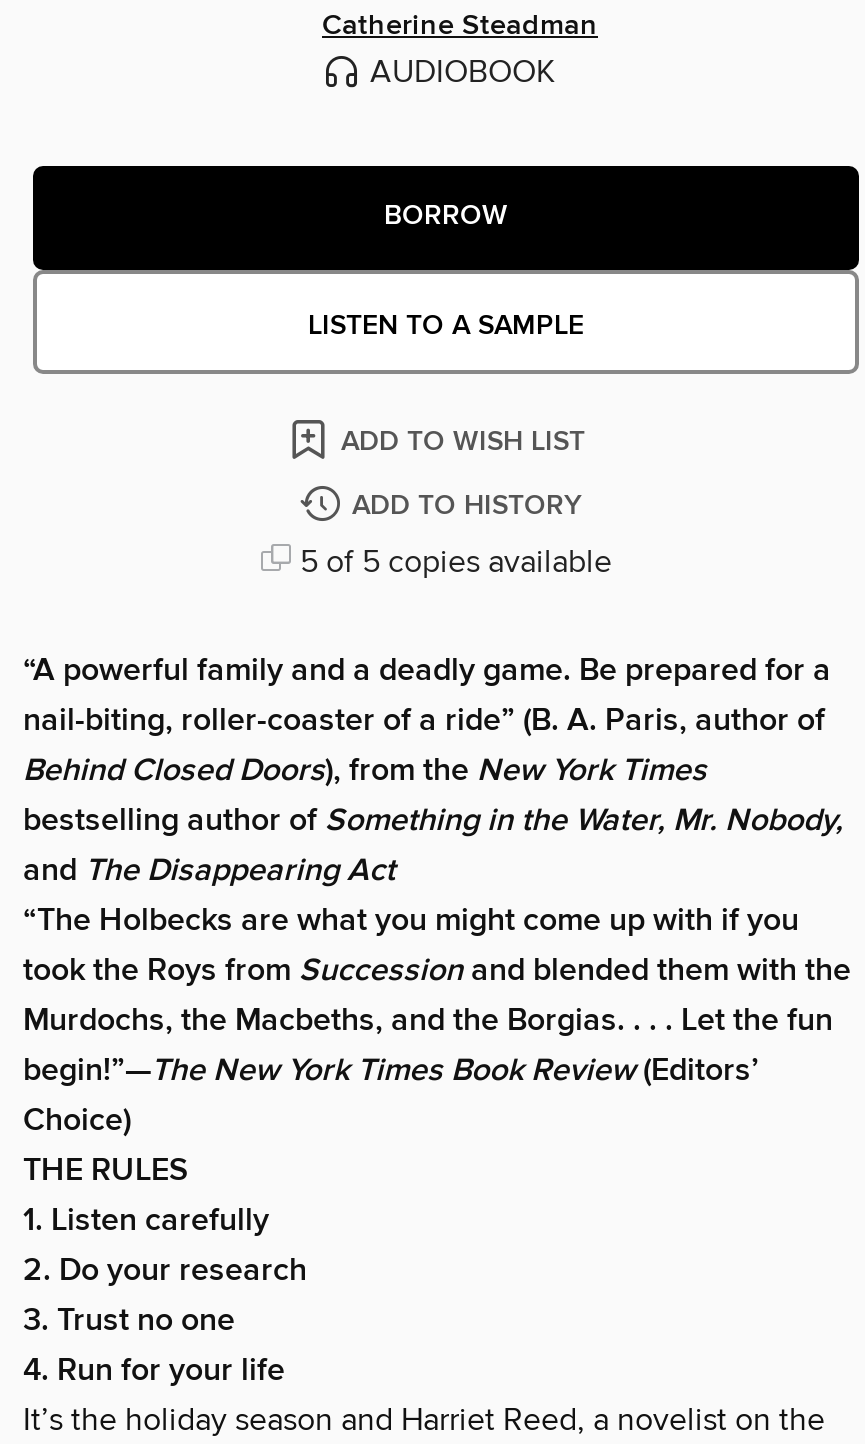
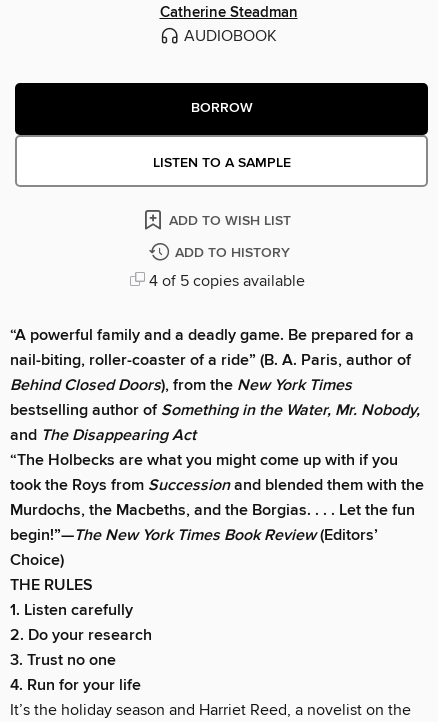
- 5 of 5 copies available
+ 4 of 5 copies available
